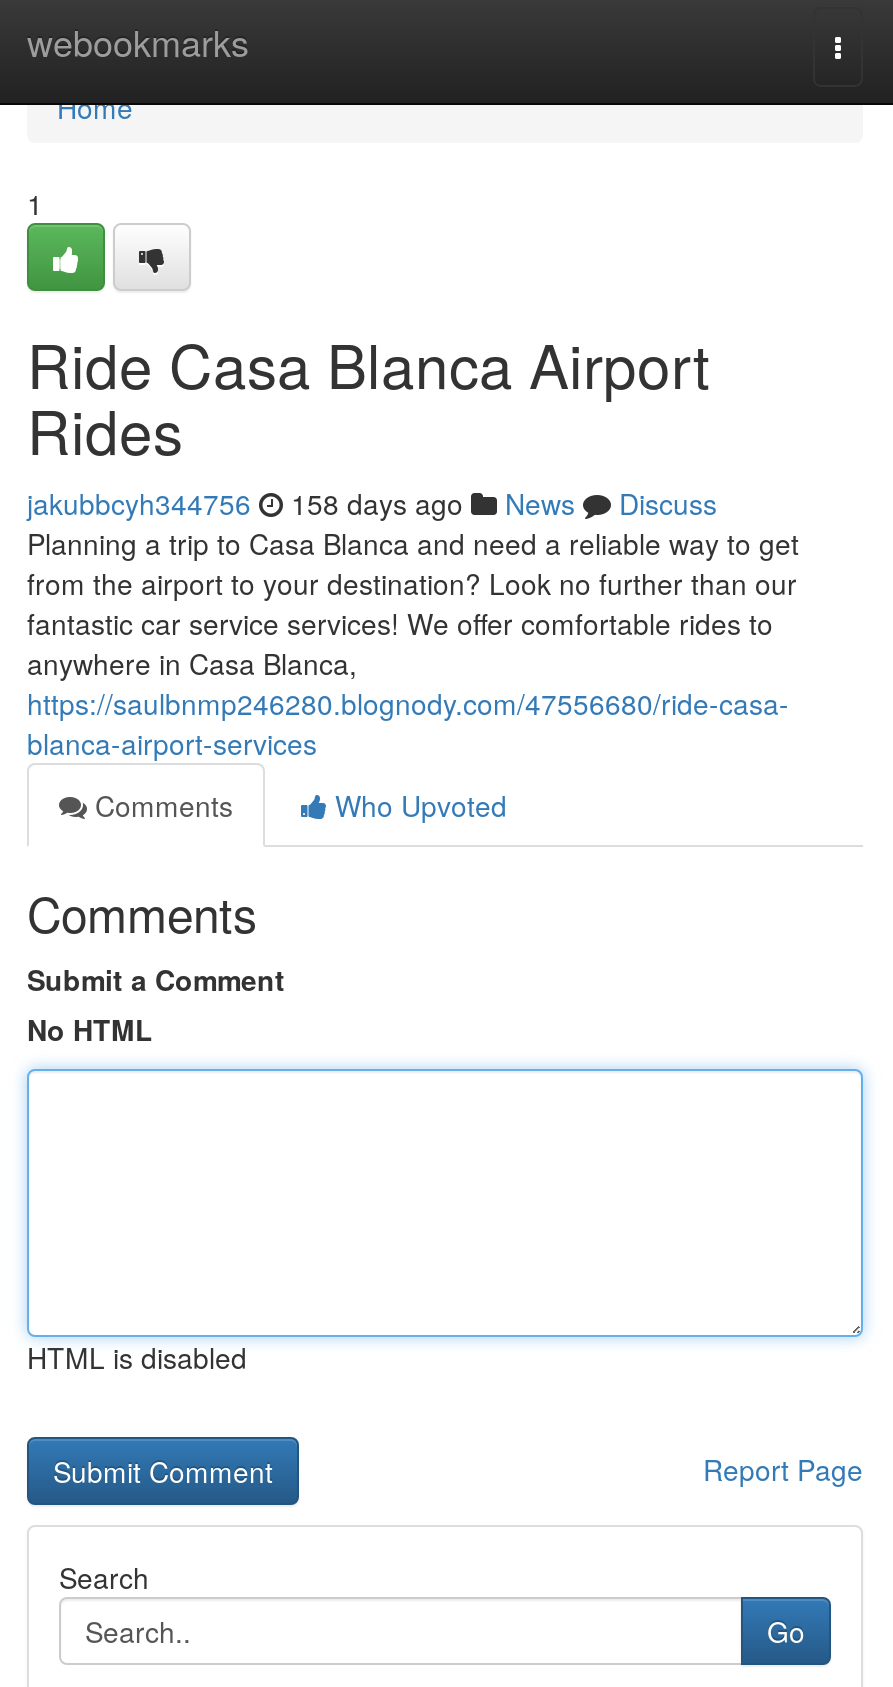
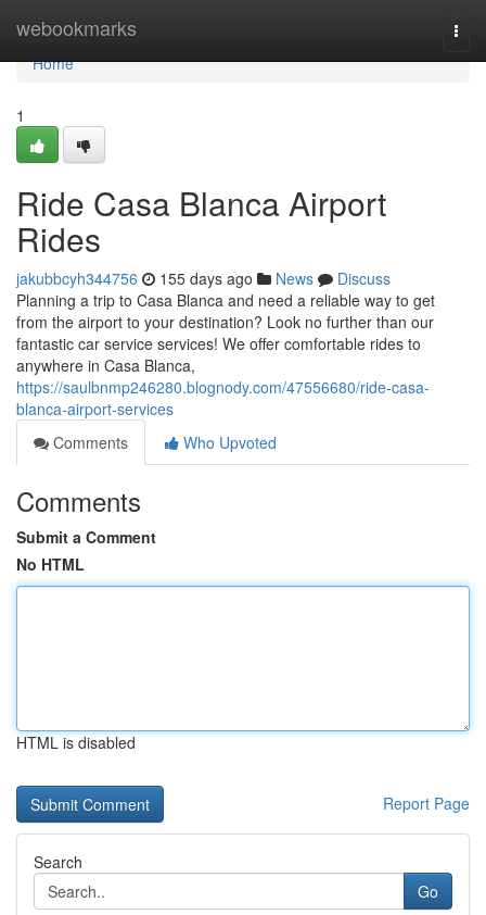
- jakubbcyh344756 158 days ago News Discuss
+ jakubbcyh344756 155 days ago News Discuss
